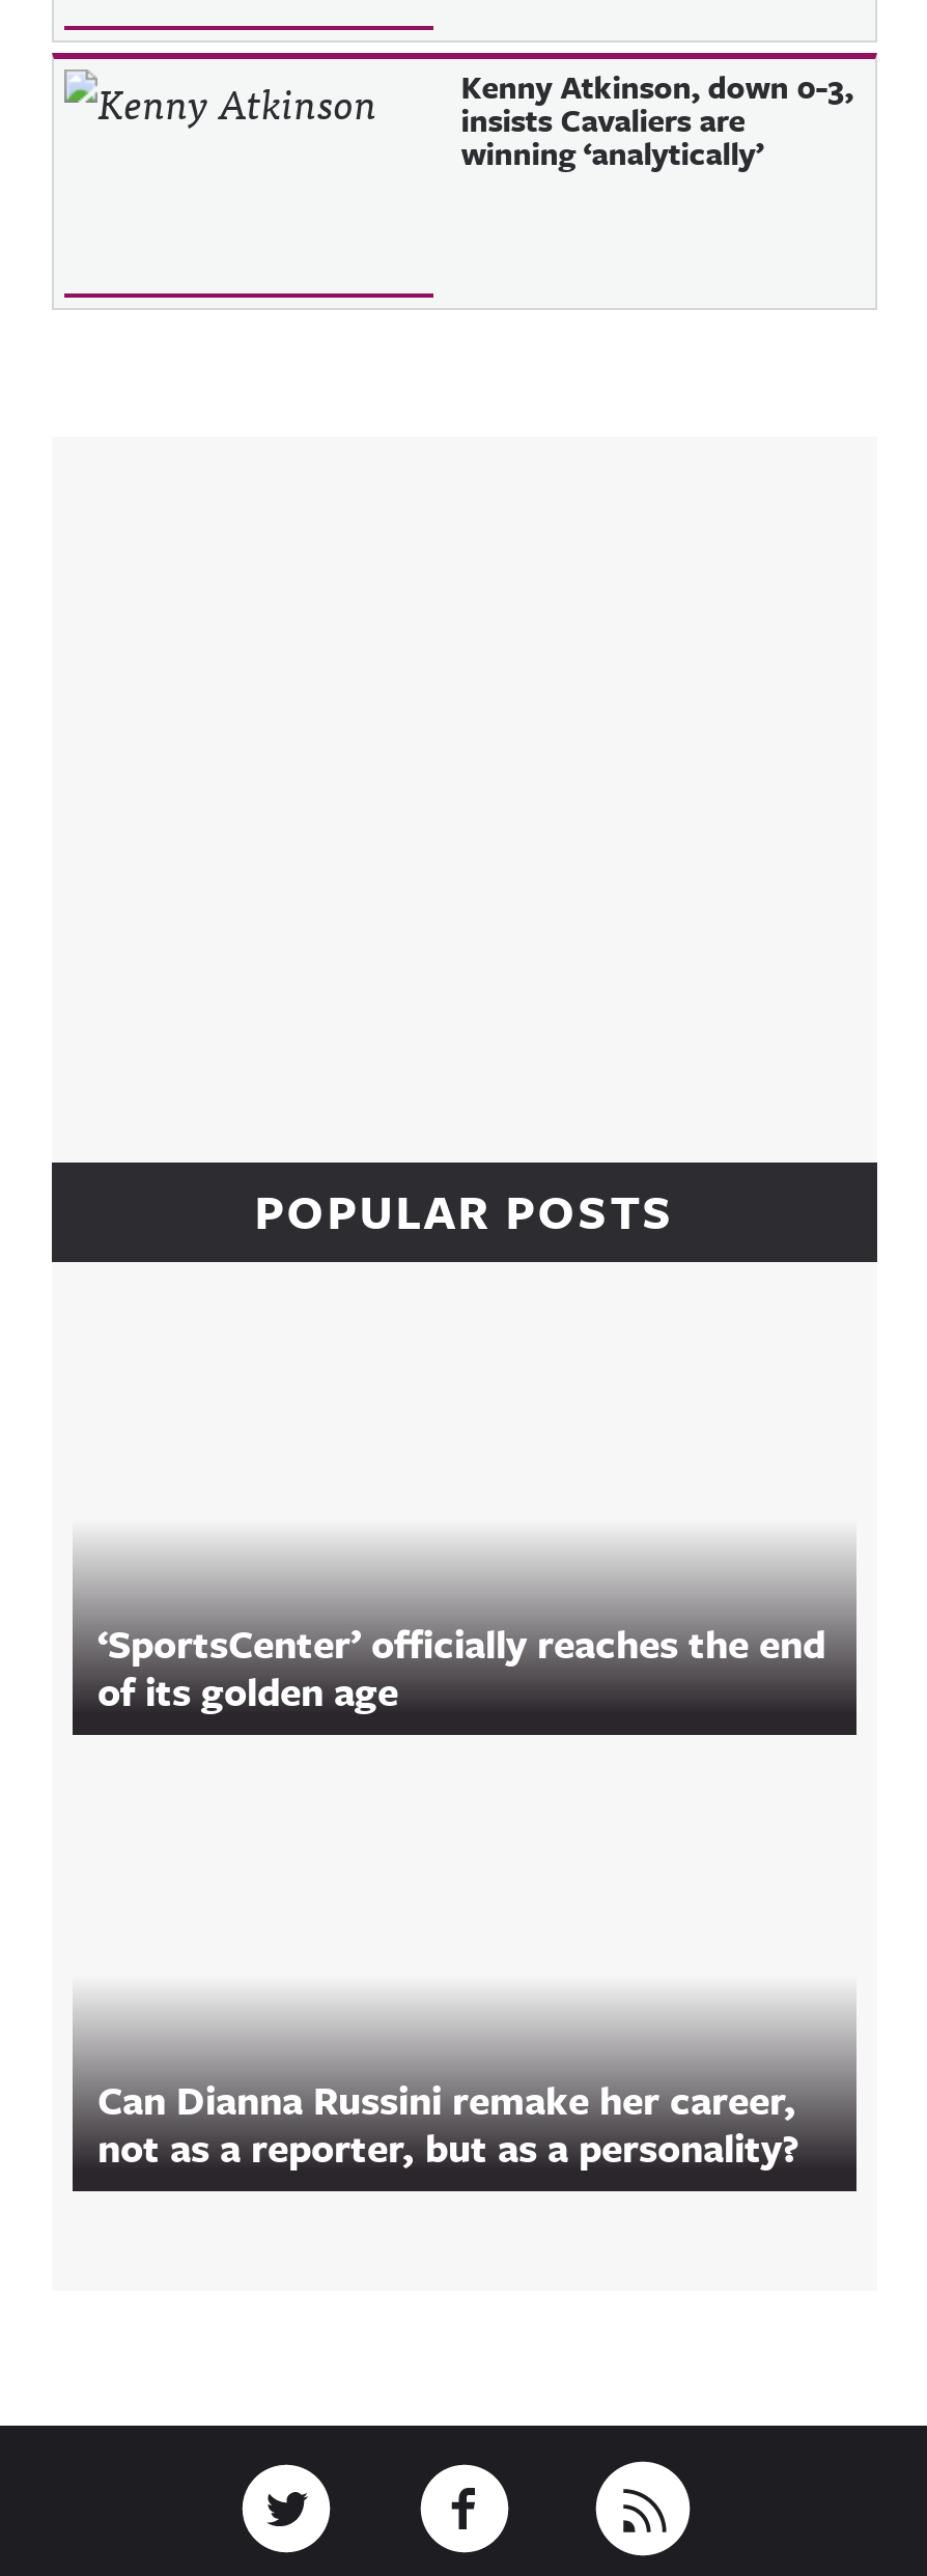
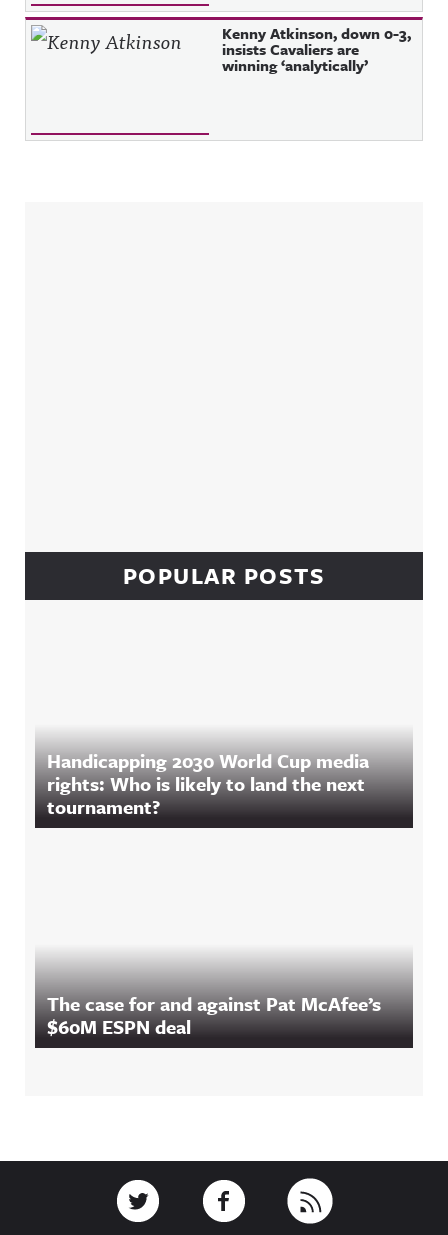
- ‘SportsCenter’ officially reaches the end
- of its golden age
+ Handicapping 2030 World Cup media
+ rights: Who is likely to land the next
+ tournament?

- Can Dianna Russini remake her career,
- not as a reporter, but as a personality?
+ The case for and against Pat McAfee’s
+ $60M ESPN deal
